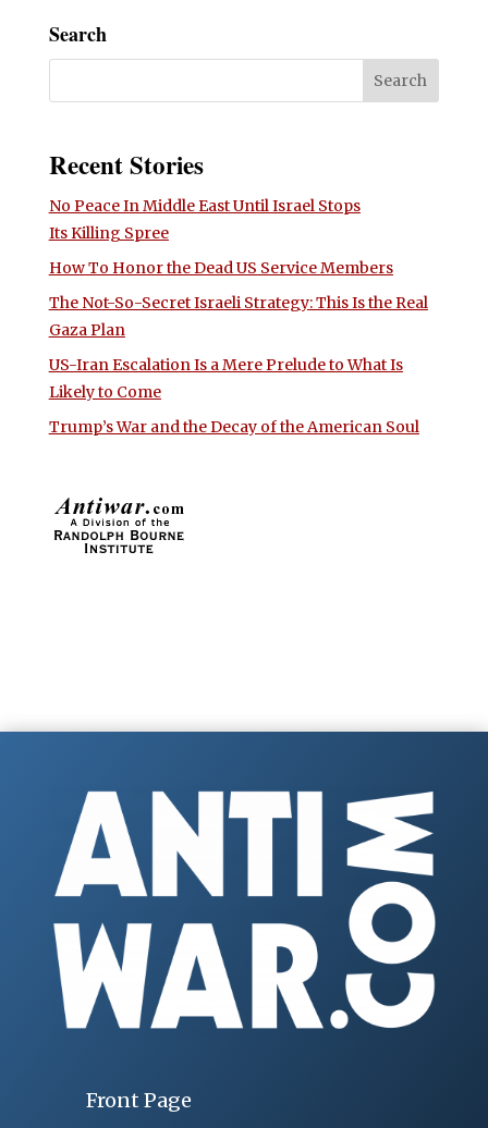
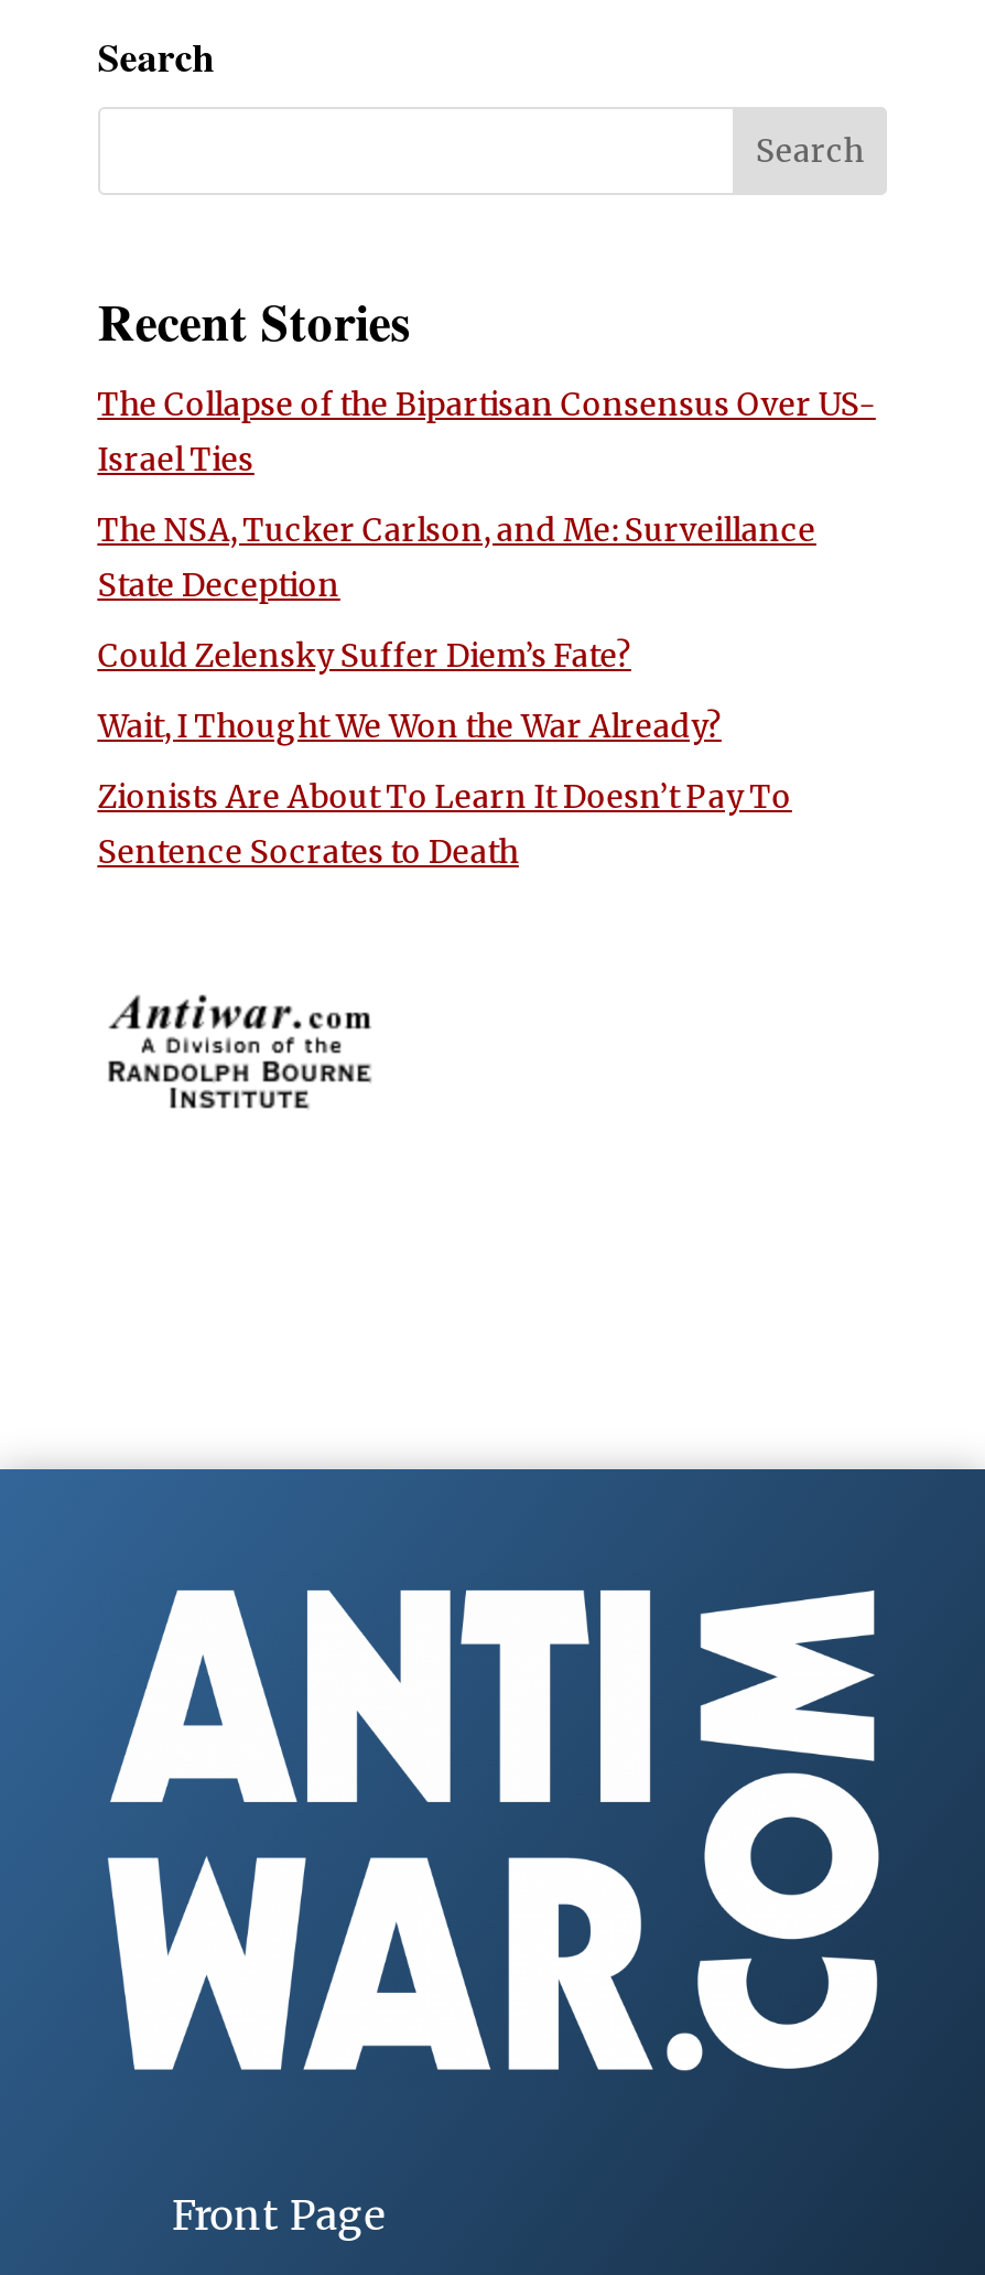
- No Peace In Middle East Until Israel Stops
- Its Killing Spree
+ The Collapse of the Bipartisan Consensus Over US-
+ Israel Ties

- How To Honor the Dead US Service Members
+ The NSA, Tucker Carlson, and Me: Surveillance
+ State Deception

- The Not-So-Secret Israeli Strategy: This Is the Real
- Gaza Plan
+ Could Zelensky Suffer Diem’s Fate?

- US-Iran Escalation Is a Mere Prelude to What Is
- Likely to Come
+ Wait, I Thought We Won the War Already?

- Trump’s War and the Decay of the American Soul
+ Zionists Are About To Learn It Doesn’t Pay To
+ Sentence Socrates to Death
